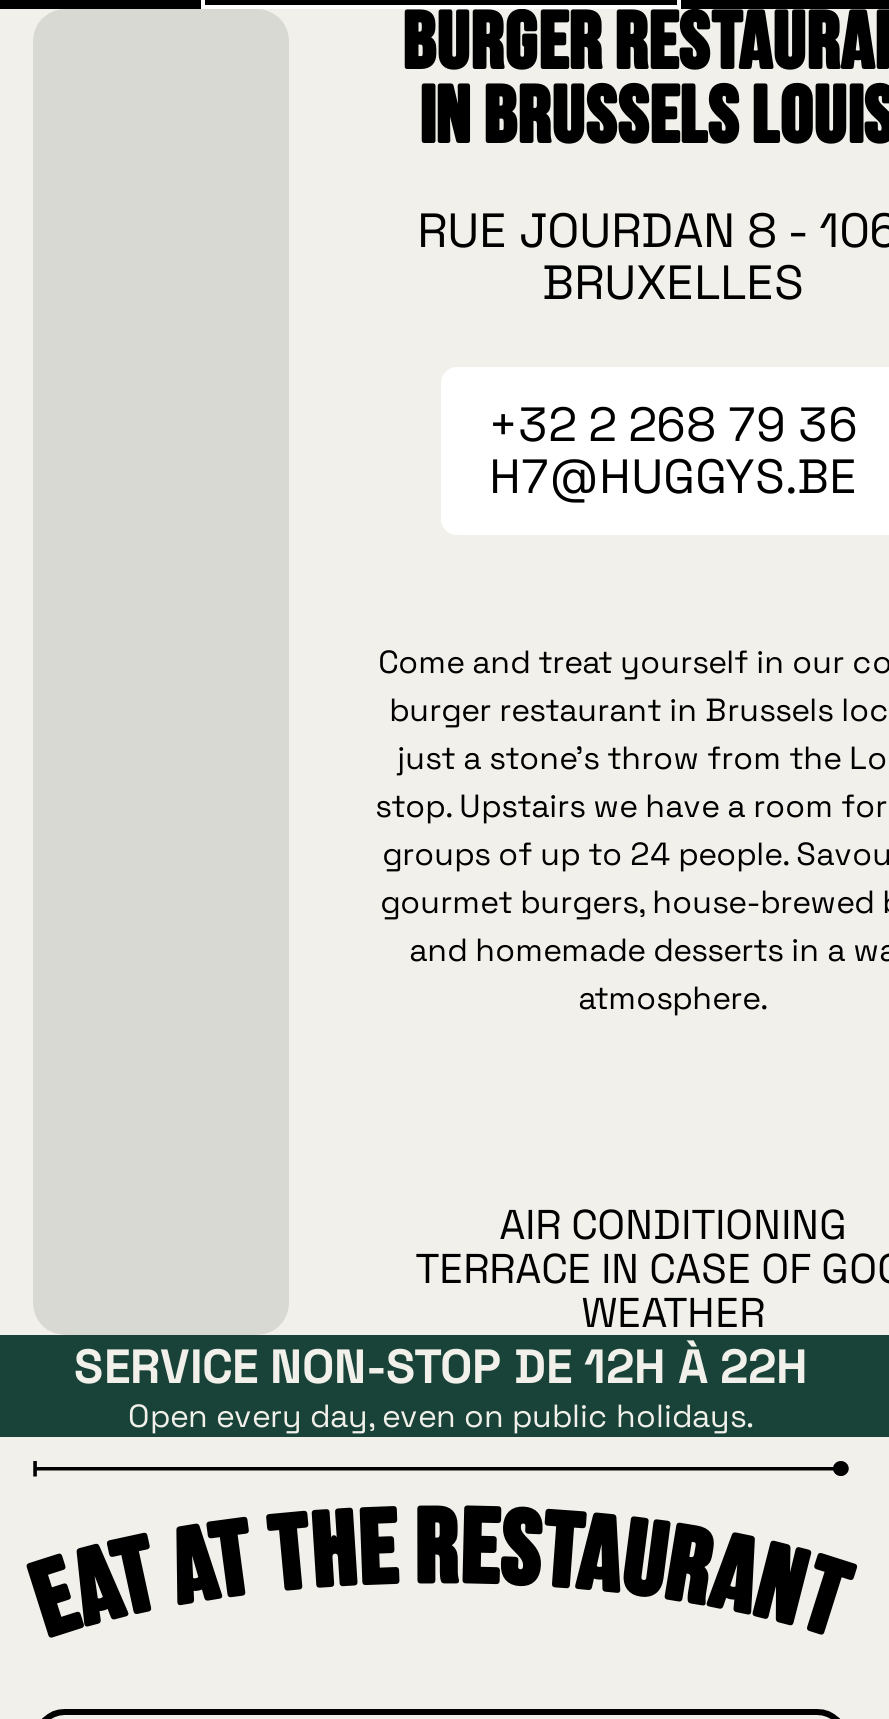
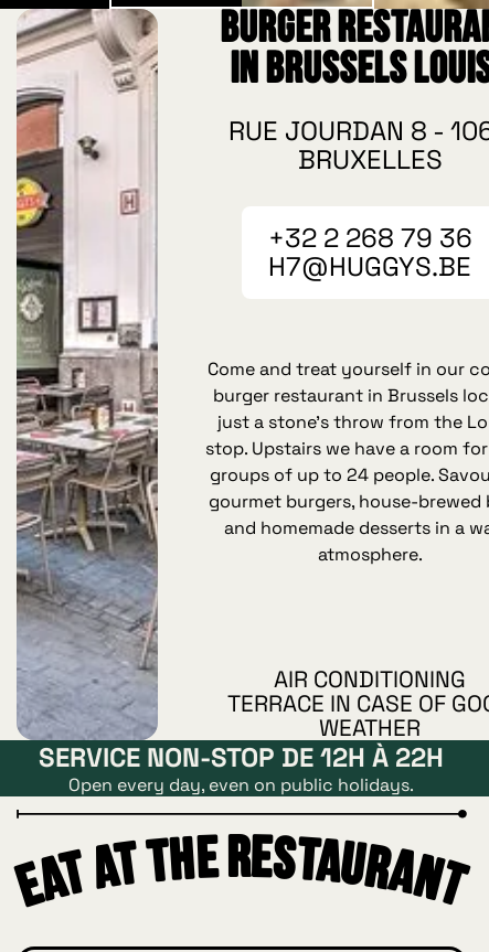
+ [image]
